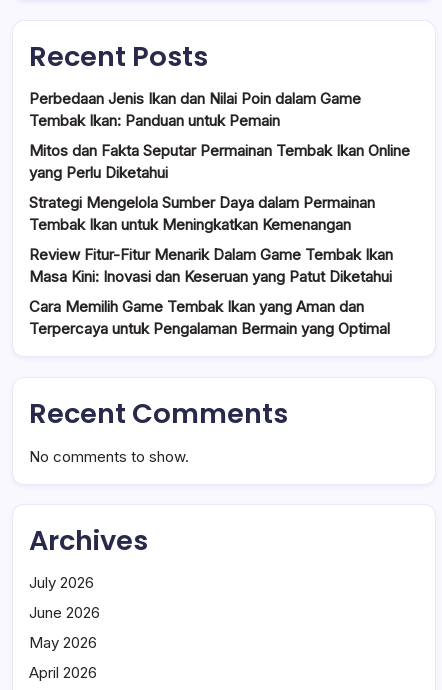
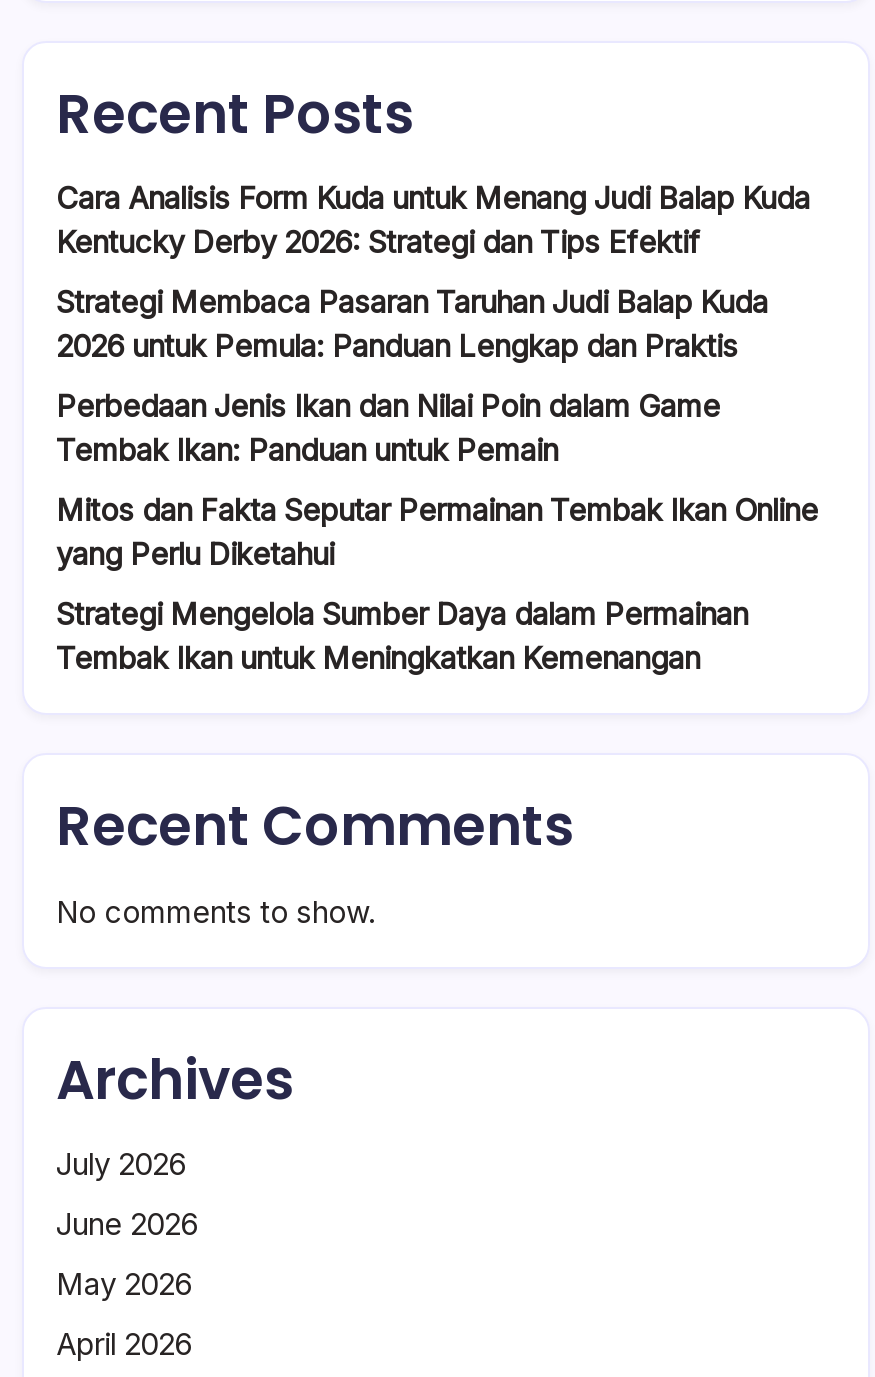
+ Cara Analisis Form Kuda untuk Menang Judi Balap Kuda
+ Kentucky Derby 2026: Strategi dan Tips Efektif
+ Strategi Membaca Pasaran Taruhan Judi Balap Kuda
+ 2026 untuk Pemula: Panduan Lengkap dan Praktis

moved down: Perbedaan Jenis Ikan dan Nilai Poin dalam Game | Tembak Ikan: Panduan untuk Pemain | Mitos dan Fakta Seputar Permainan Tembak Ikan Online | yang Perlu Diketahui | Strategi Mengelola Sumber Daya dalam Permainan | Tembak Ikan untuk Meningkatkan Kemenangan

- Review Fitur-Fitur Menarik Dalam Game Tembak Ikan
- Masa Kini: Inovasi dan Keseruan yang Patut Diketahui
- Cara Memilih Game Tembak Ikan yang Aman dan
- Terpercaya untuk Pengalaman Bermain yang Optimal
